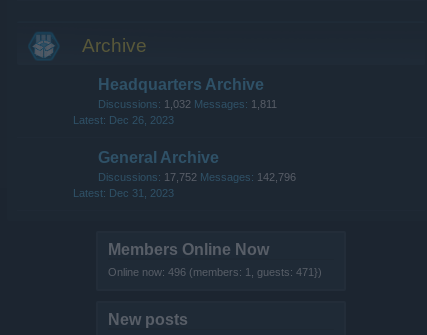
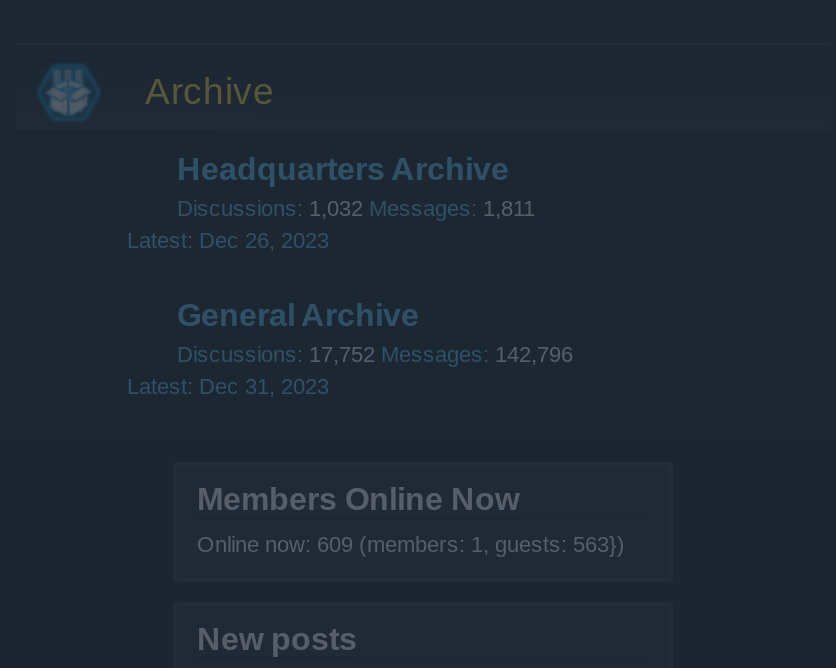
- Online now: 496 (members: 1, guests: 471})
+ Online now: 609 (members: 1, guests: 563})
